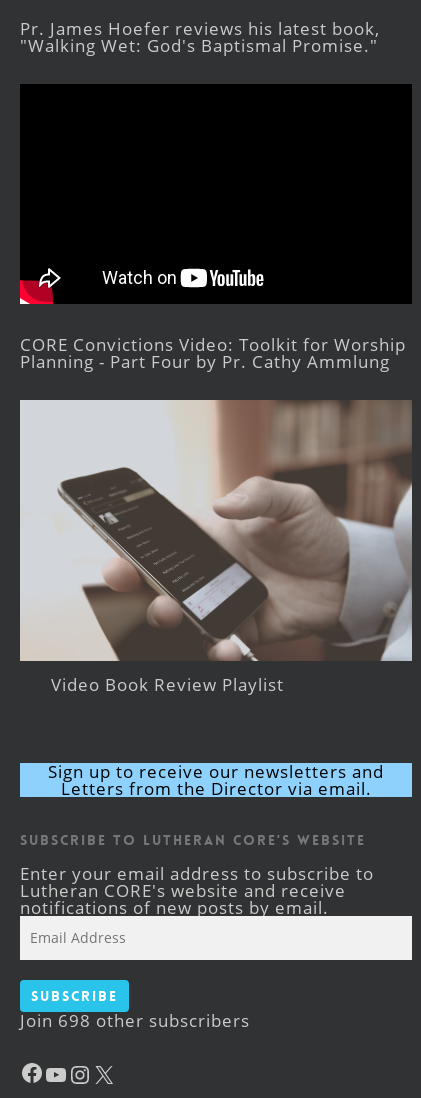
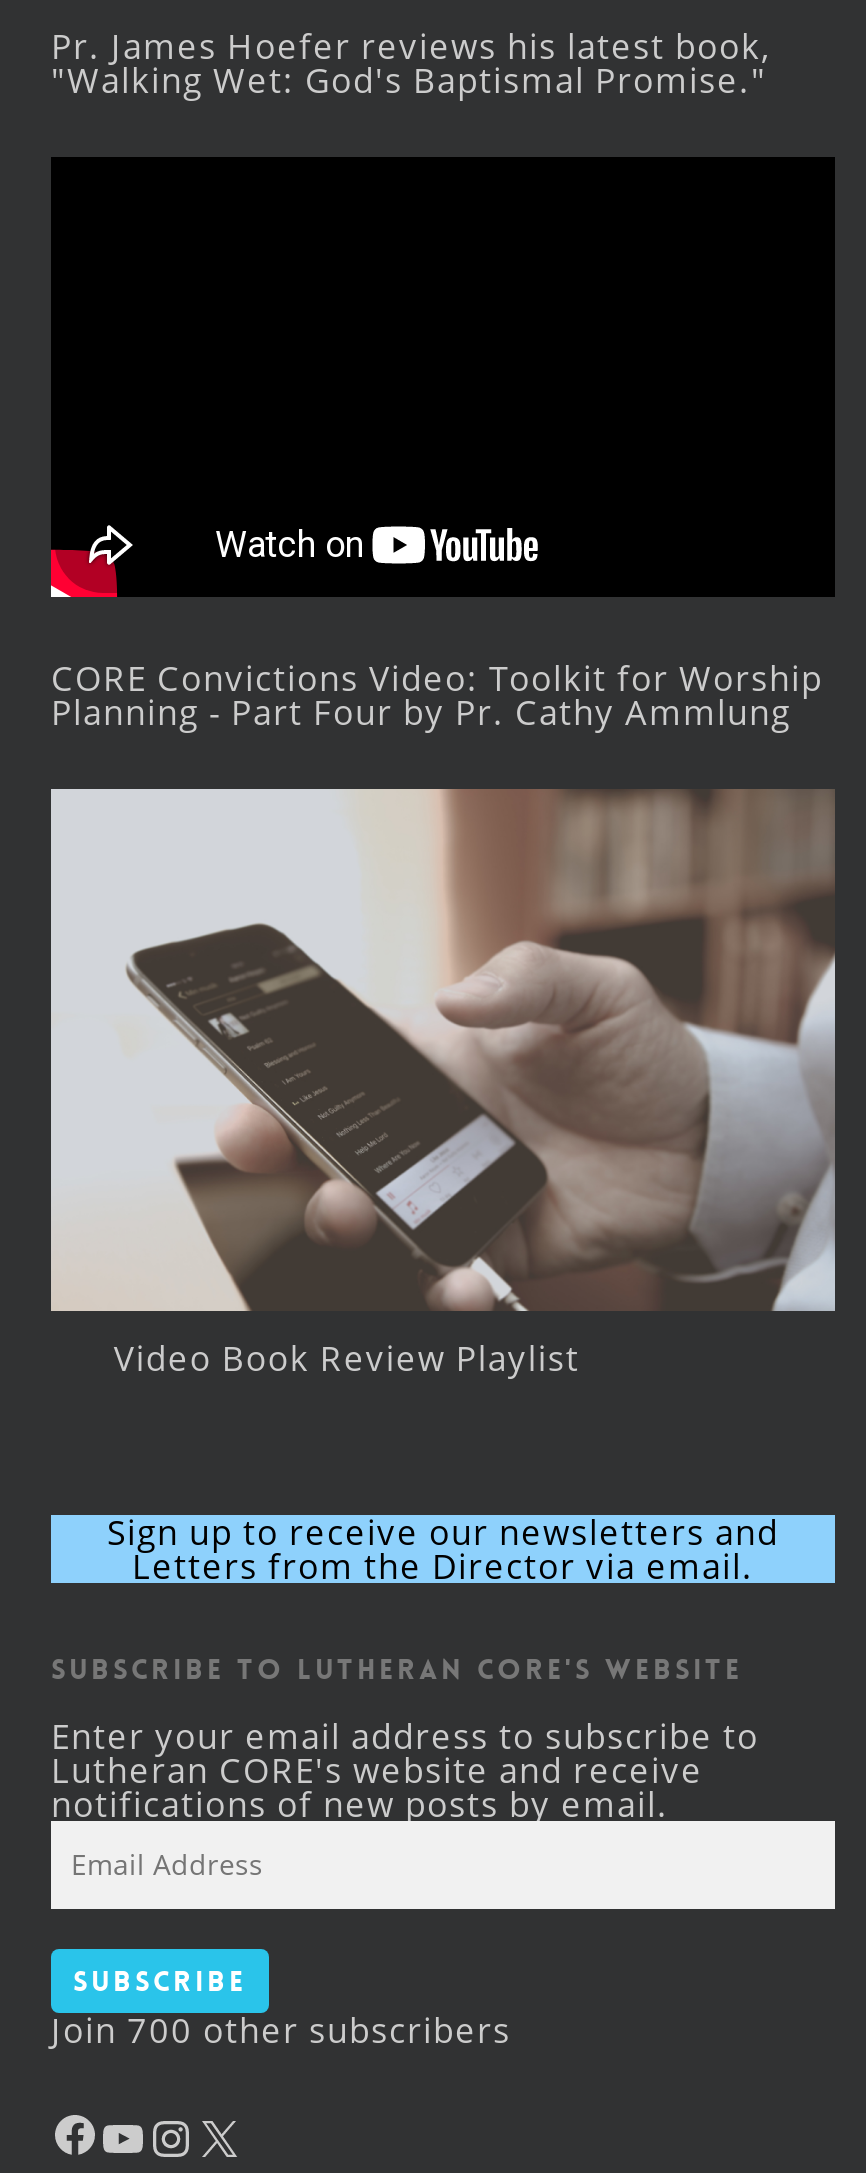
- Join 698 other subscribers
+ Join 700 other subscribers
